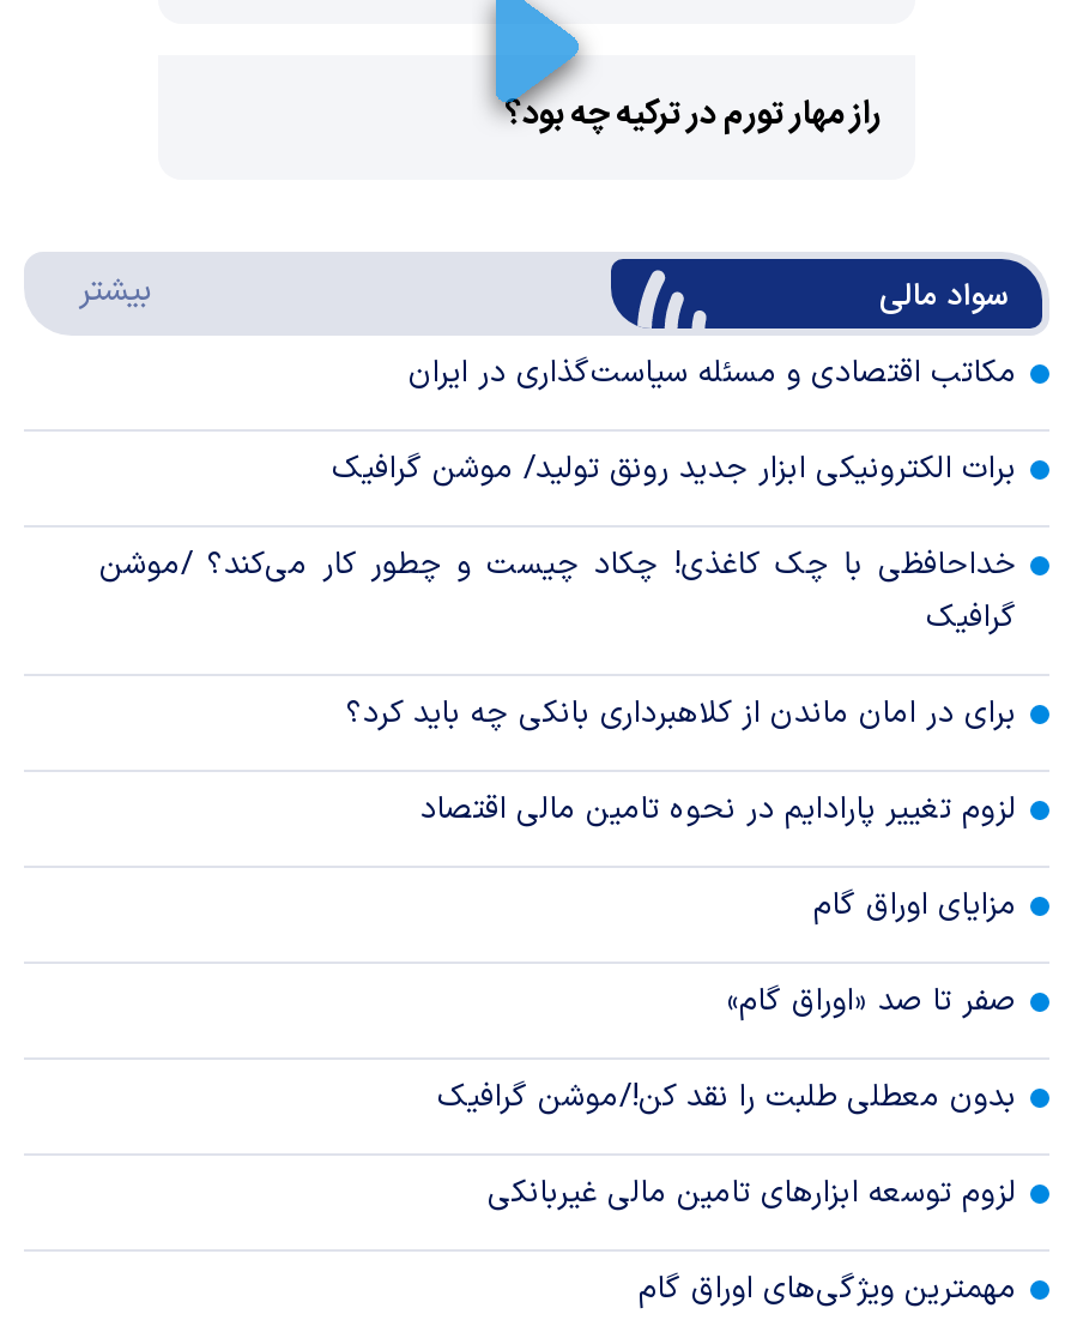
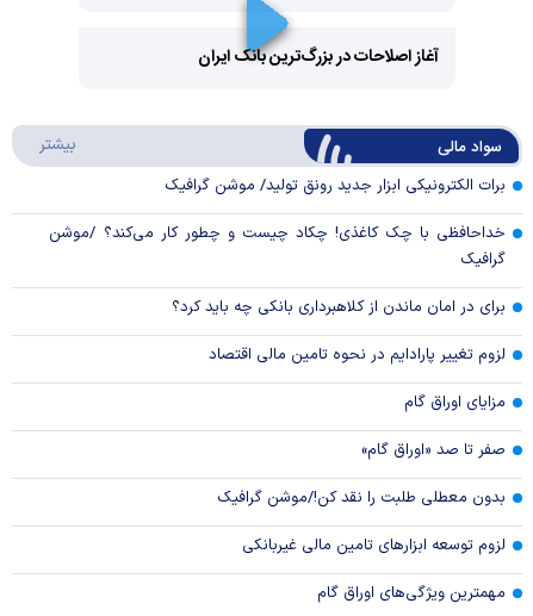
- راز مهار تورم در ترکیه چه بود؟
+ آغاز اصلاحات در بزرگ‌ترین بانک ایران

- مکاتب اقتصادی و مسئله سیاست‌گذاری در ایران
